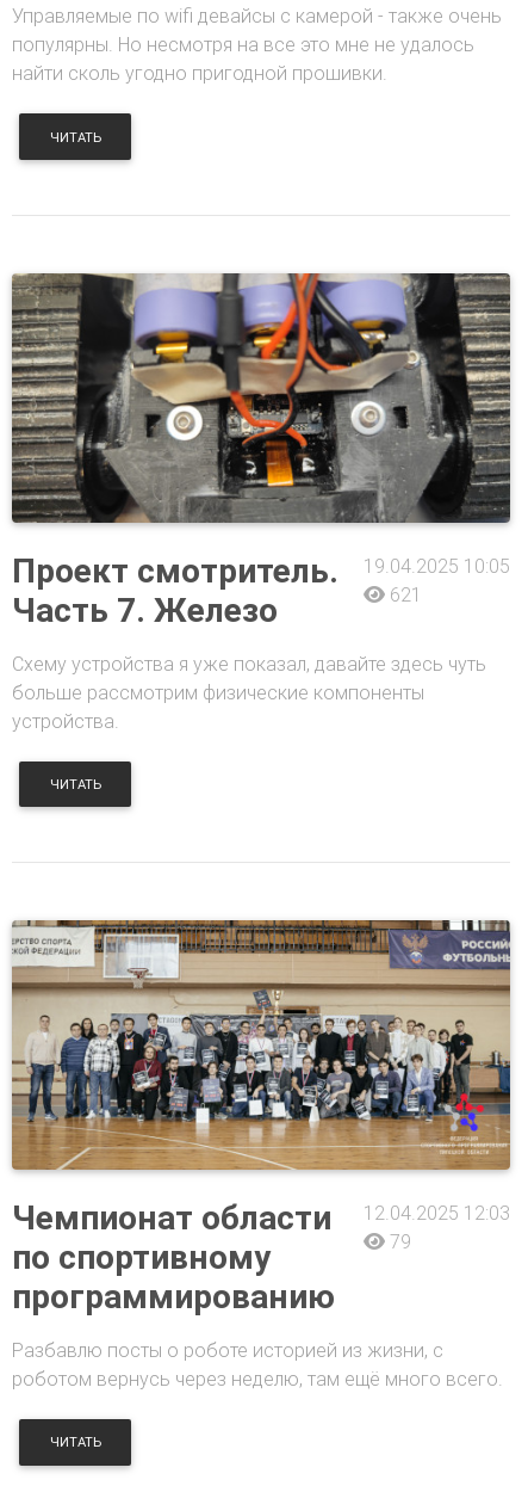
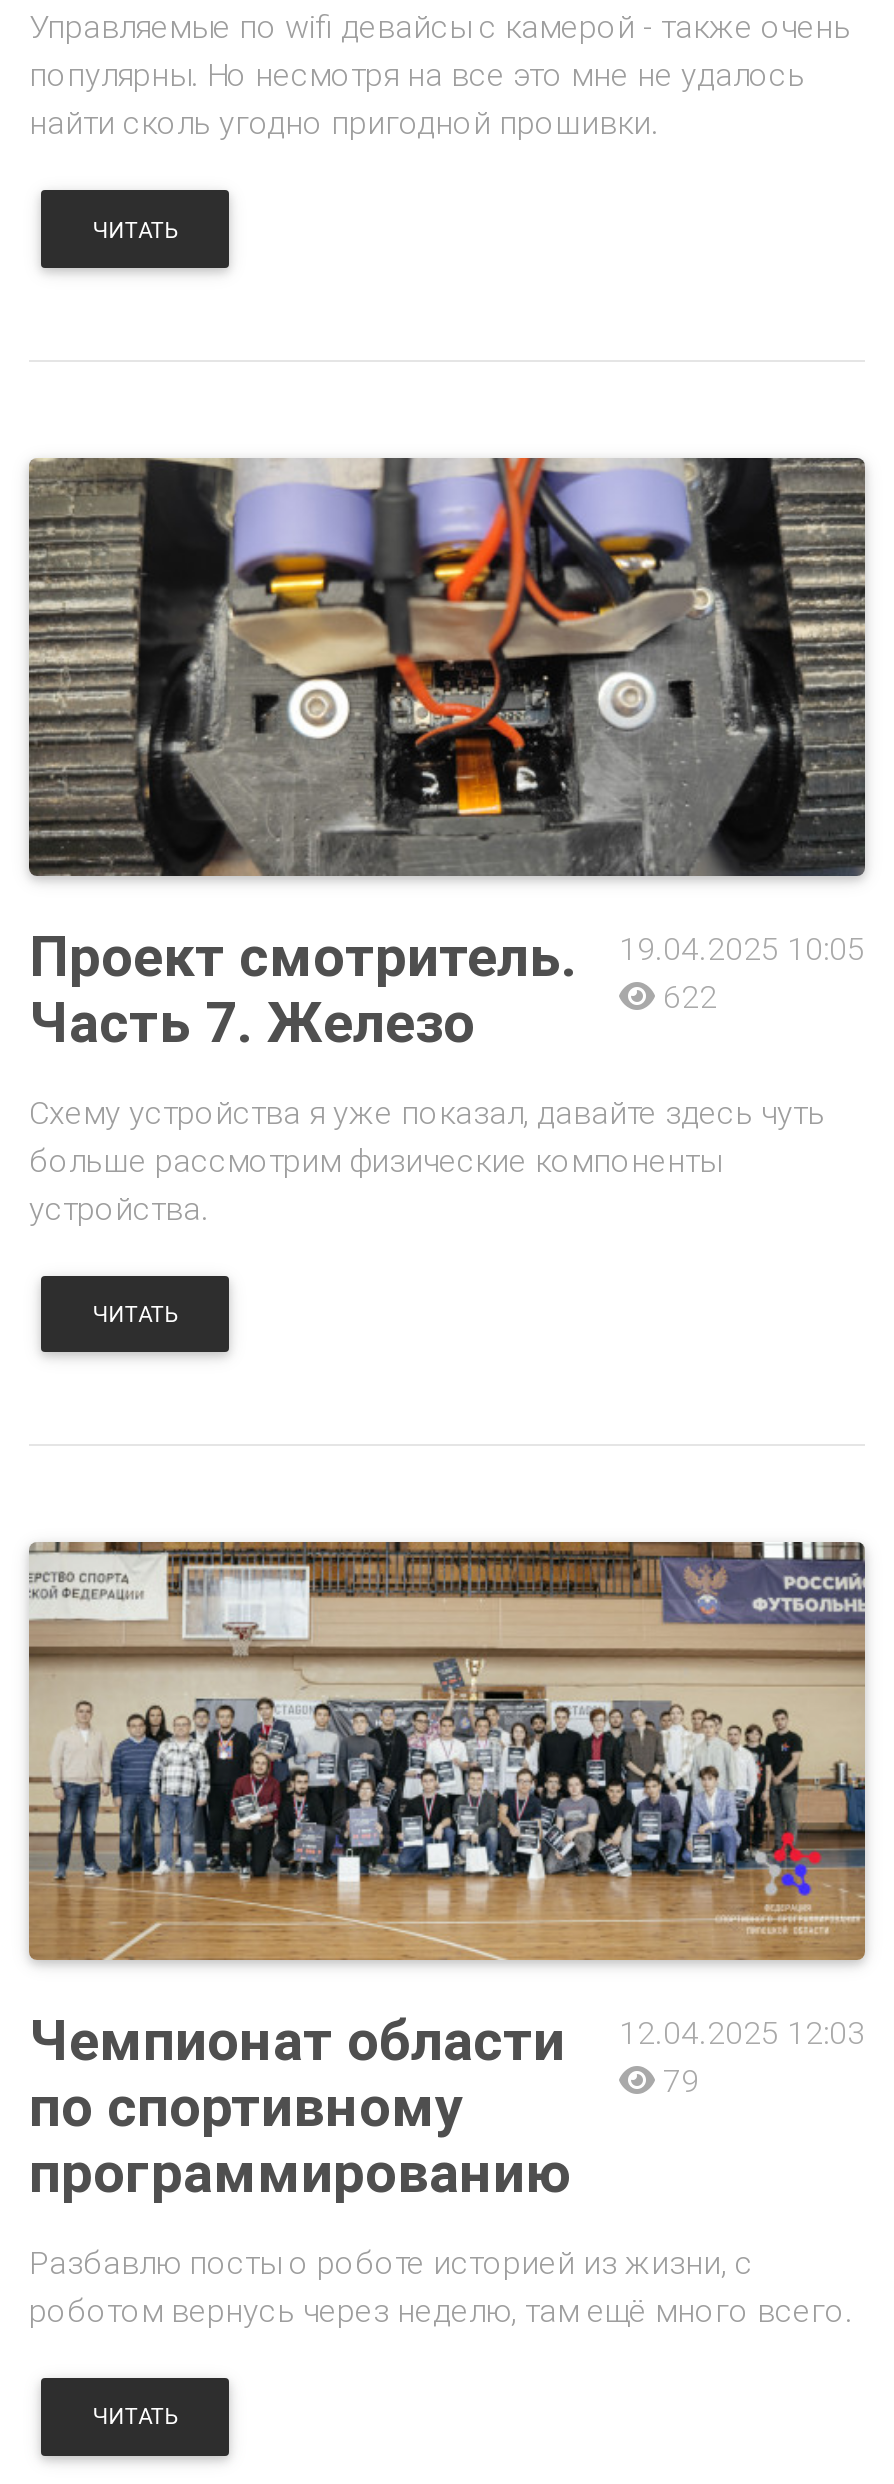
- 621
+ 622
